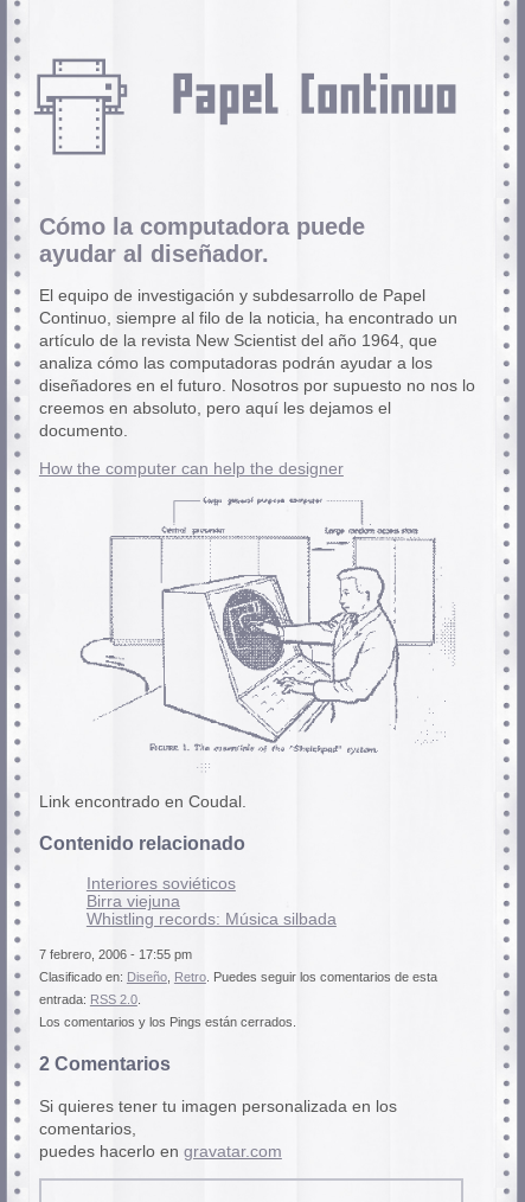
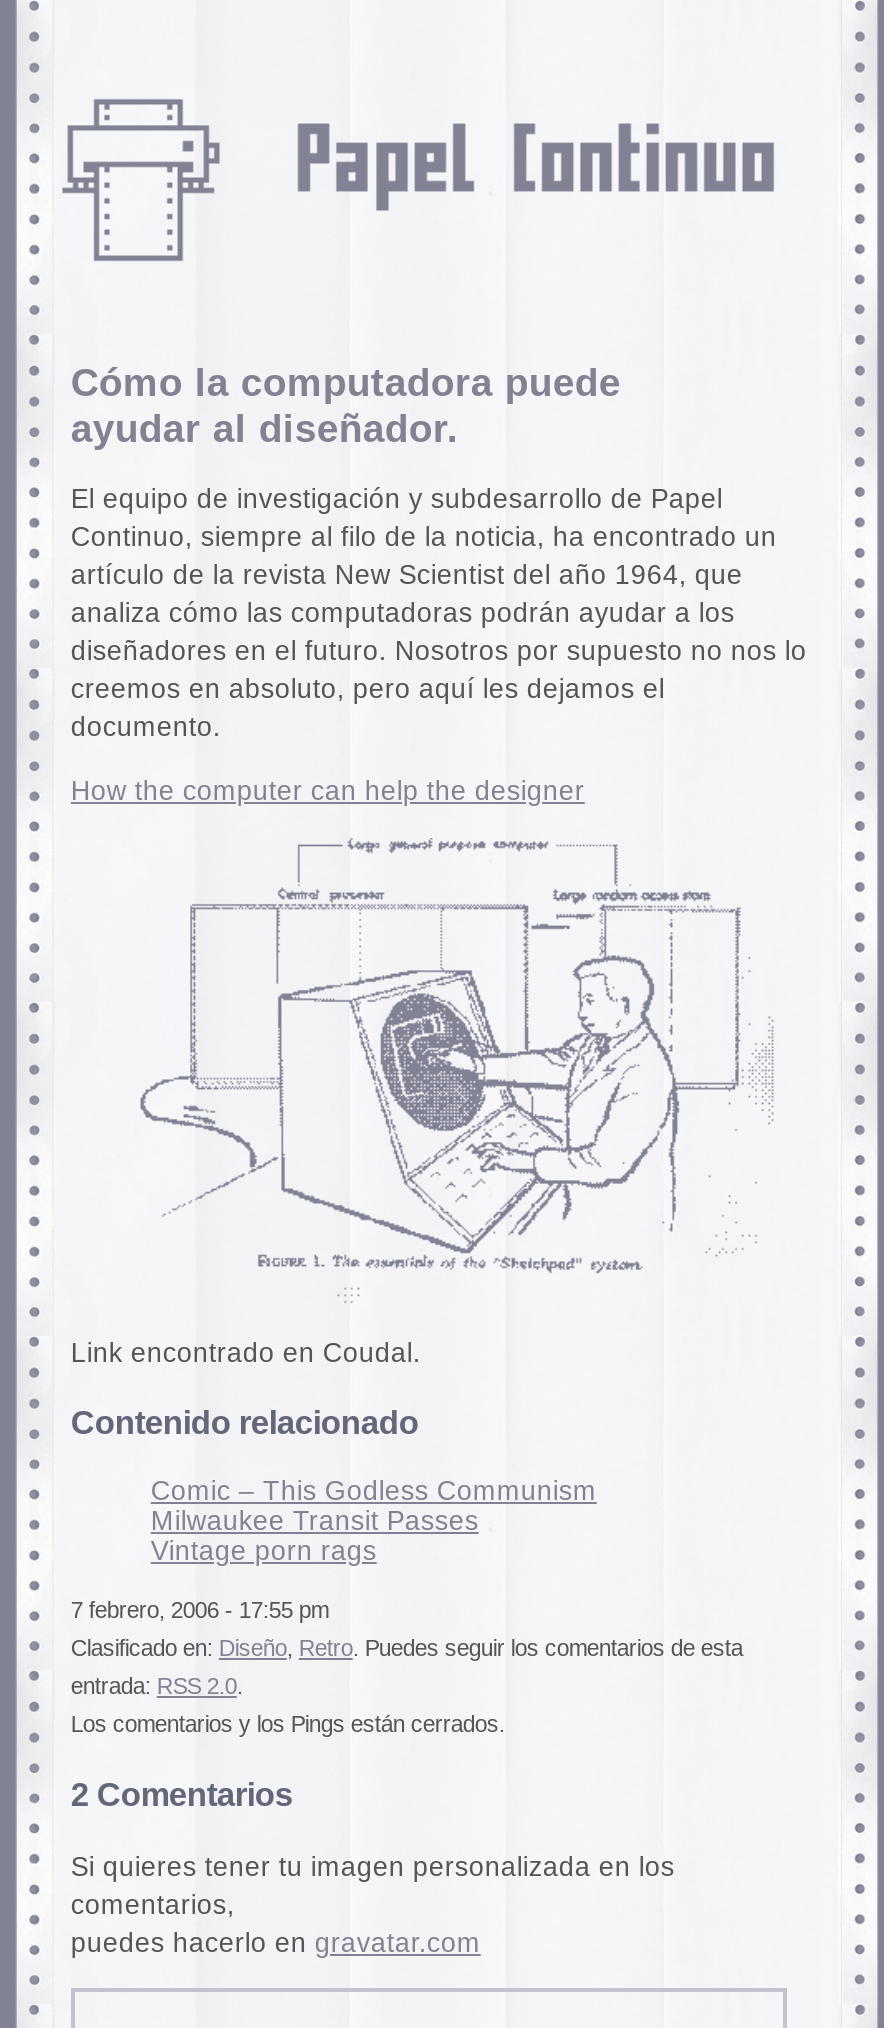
- Interiores soviéticos
- Birra viejuna
- Whistling records: Música silbada
+ Comic – This Godless Communism
+ Milwaukee Transit Passes
+ Vintage porn rags
